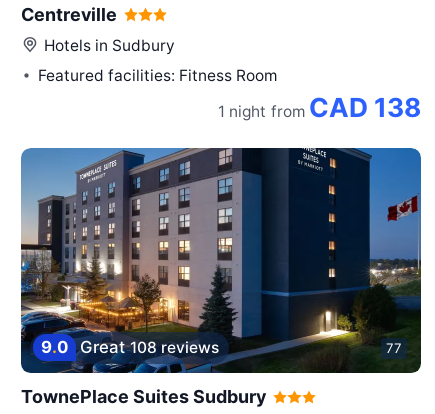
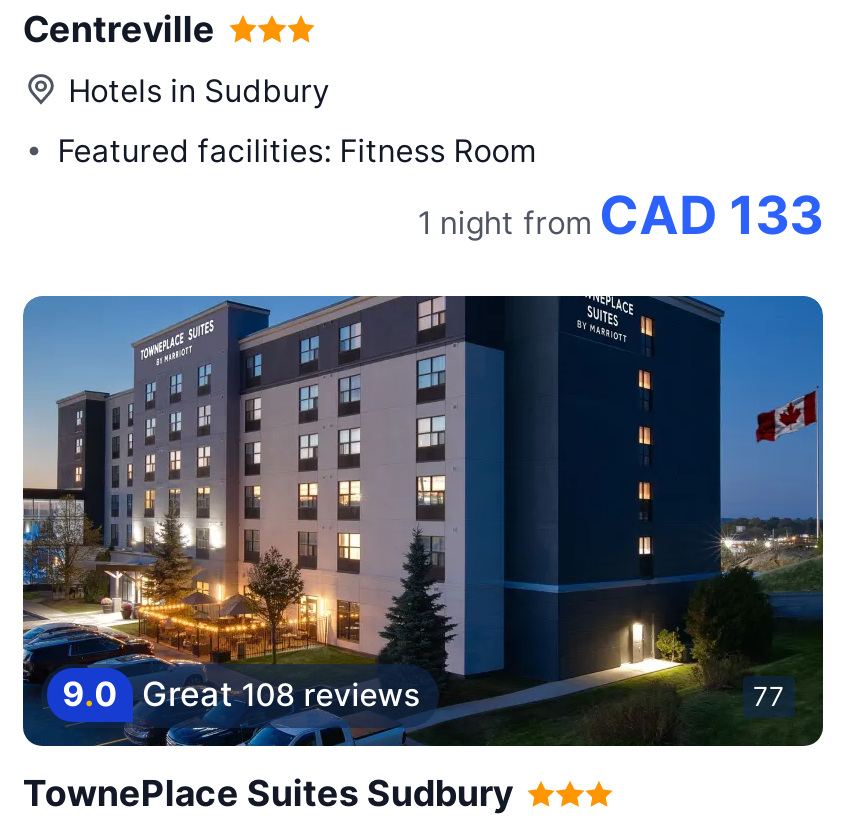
- 1 night from CAD 138
+ 1 night from CAD 133
